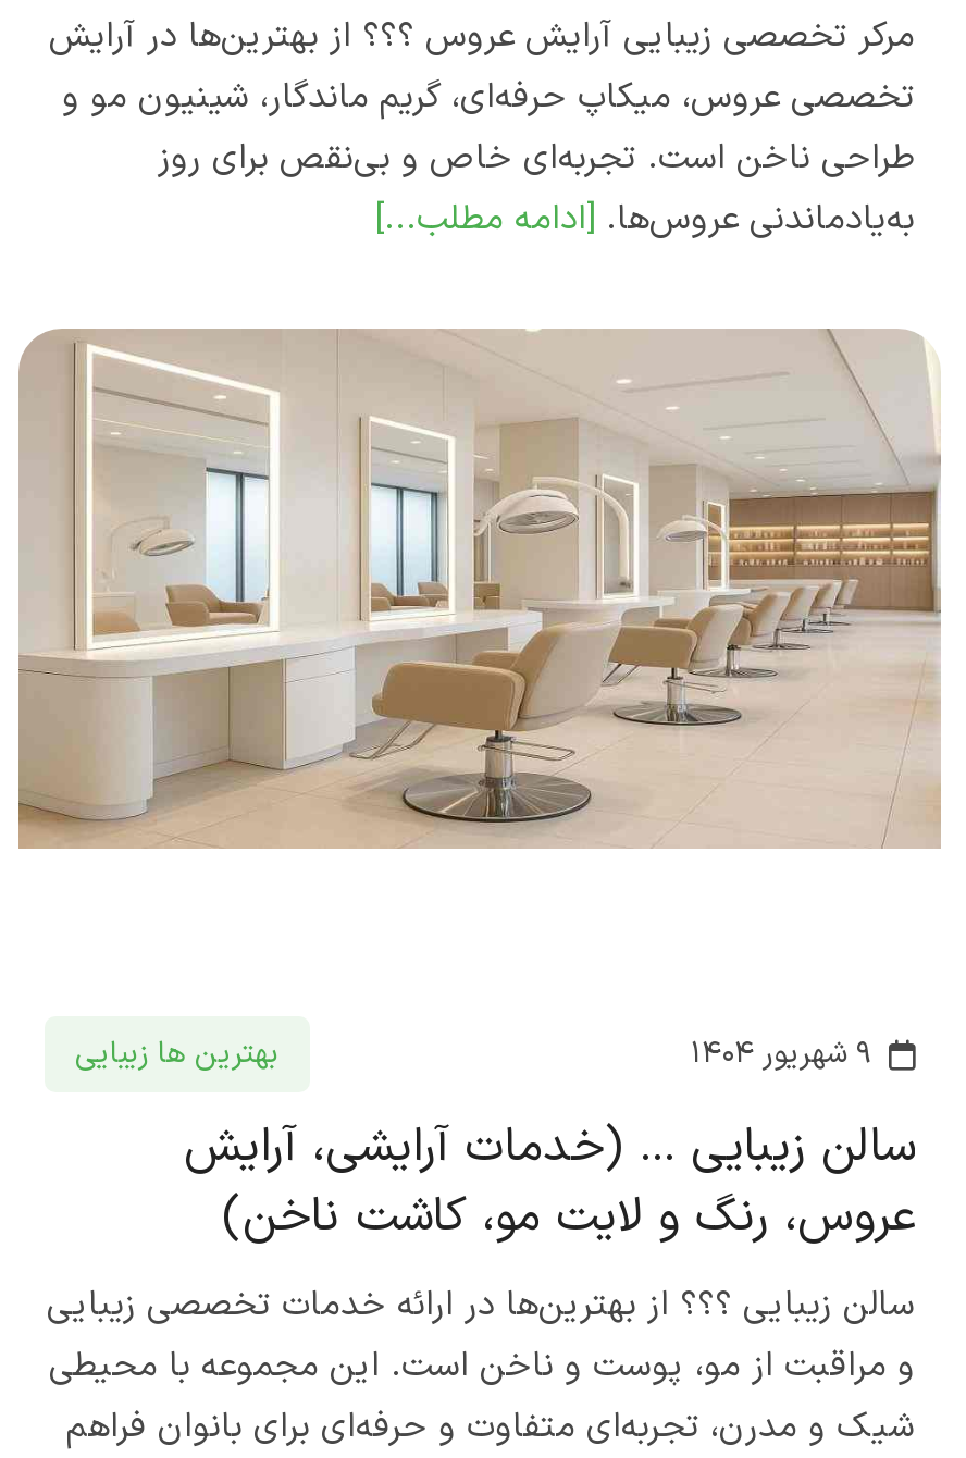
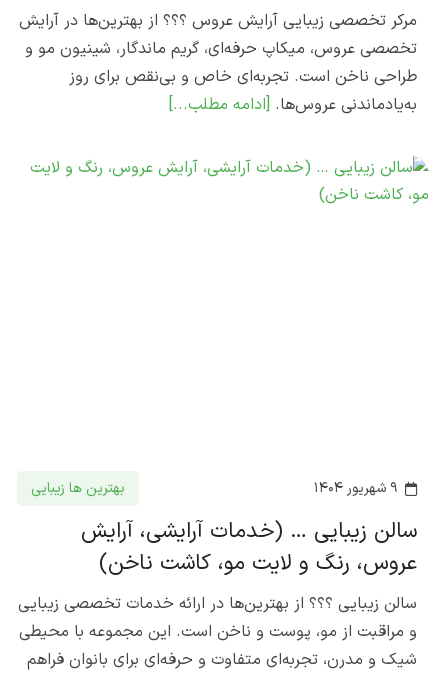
- [image]
